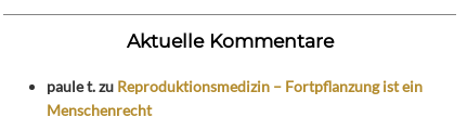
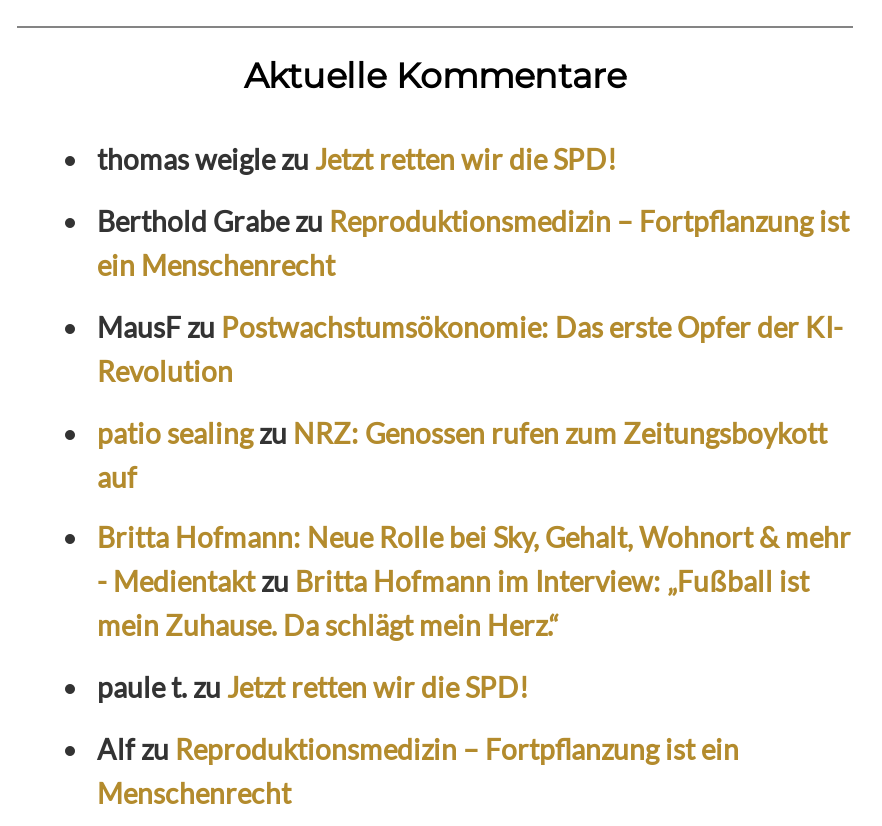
- paule t. zu Reproduktionsmedizin – Fortpflanzung ist ein
+ thomas weigle zu Jetzt retten wir die SPD!
+ Berthold Grabe zu Reproduktionsmedizin – Fortpflanzung ist
+ ein Menschenrecht
+ MausF zu Postwachstumsökonomie: Das erste Opfer der KI-
+ Revolution
+ patio sealing zu NRZ: Genossen rufen zum Zeitungsboykott
+ auf
+ Britta Hofmann: Neue Rolle bei Sky, Gehalt, Wohnort & mehr
+ - Medientakt zu Britta Hofmann im Interview: „Fußball ist
+ mein Zuhause. Da schlägt mein Herz.“
+ paule t. zu Jetzt retten wir die SPD!
+ Alf zu Reproduktionsmedizin – Fortpflanzung ist ein
